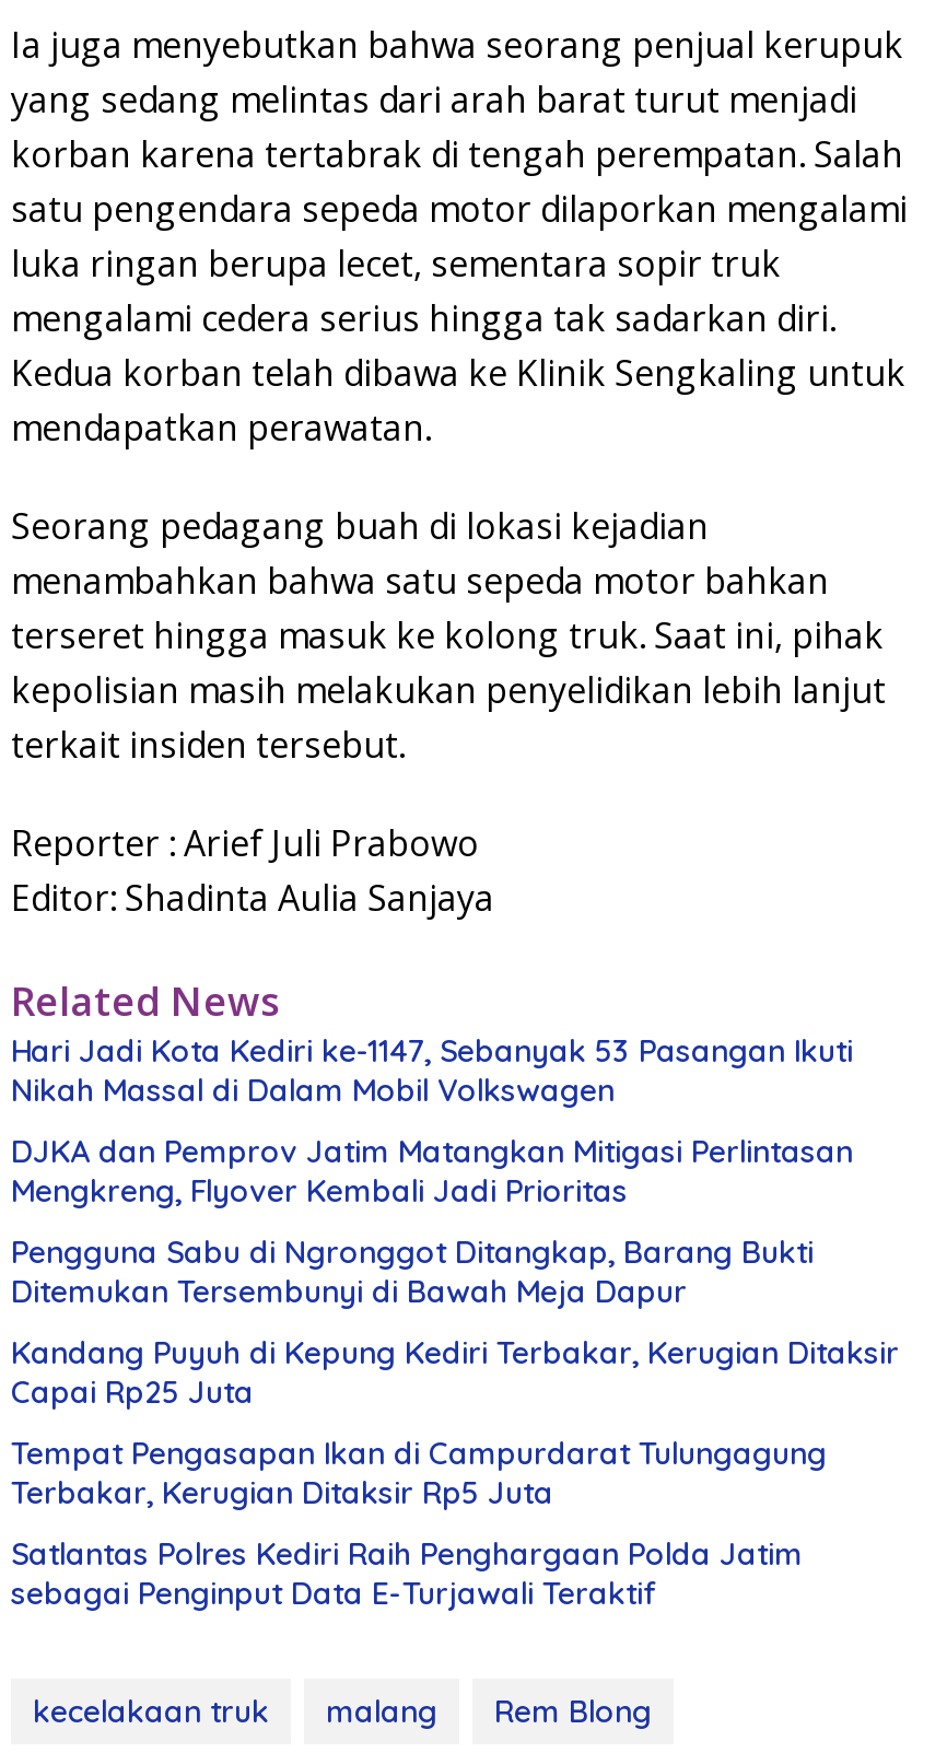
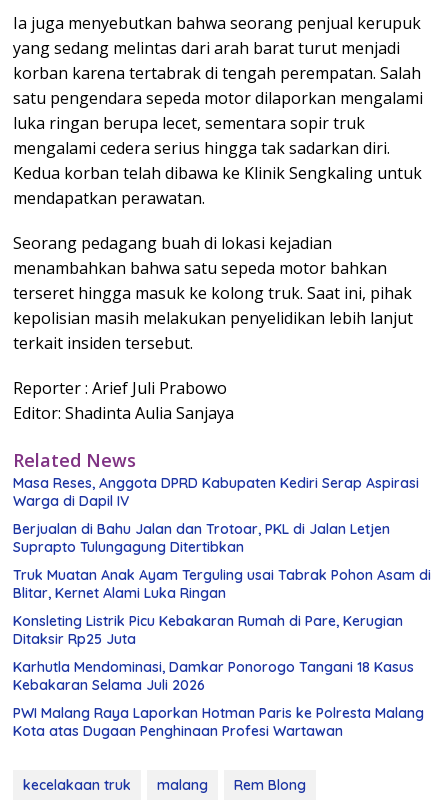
- Hari Jadi Kota Kediri ke-1147, Sebanyak 53 Pasangan Ikuti
- Nikah Massal di Dalam Mobil Volkswagen
+ Masa Reses, Anggota DPRD Kabupaten Kediri Serap Aspirasi
+ Warga di Dapil IV

- DJKA dan Pemprov Jatim Matangkan Mitigasi Perlintasan
- Mengkreng, Flyover Kembali Jadi Prioritas
+ Berjualan di Bahu Jalan dan Trotoar, PKL di Jalan Letjen
+ Suprapto Tulungagung Ditertibkan

- Pengguna Sabu di Ngronggot Ditangkap, Barang Bukti
- Ditemukan Tersembunyi di Bawah Meja Dapur
+ Truk Muatan Anak Ayam Terguling usai Tabrak Pohon Asam di
+ Blitar, Kernet Alami Luka Ringan

- Kandang Puyuh di Kepung Kediri Terbakar, Kerugian Ditaksir
- Capai Rp25 Juta
+ Konsleting Listrik Picu Kebakaran Rumah di Pare, Kerugian
+ Ditaksir Rp25 Juta

- Tempat Pengasapan Ikan di Campurdarat Tulungagung
- Terbakar, Kerugian Ditaksir Rp5 Juta
+ Karhutla Mendominasi, Damkar Ponorogo Tangani 18 Kasus
+ Kebakaran Selama Juli 2026

- Satlantas Polres Kediri Raih Penghargaan Polda Jatim
- sebagai Penginput Data E-Turjawali Teraktif
+ PWI Malang Raya Laporkan Hotman Paris ke Polresta Malang
+ Kota atas Dugaan Penghinaan Profesi Wartawan
